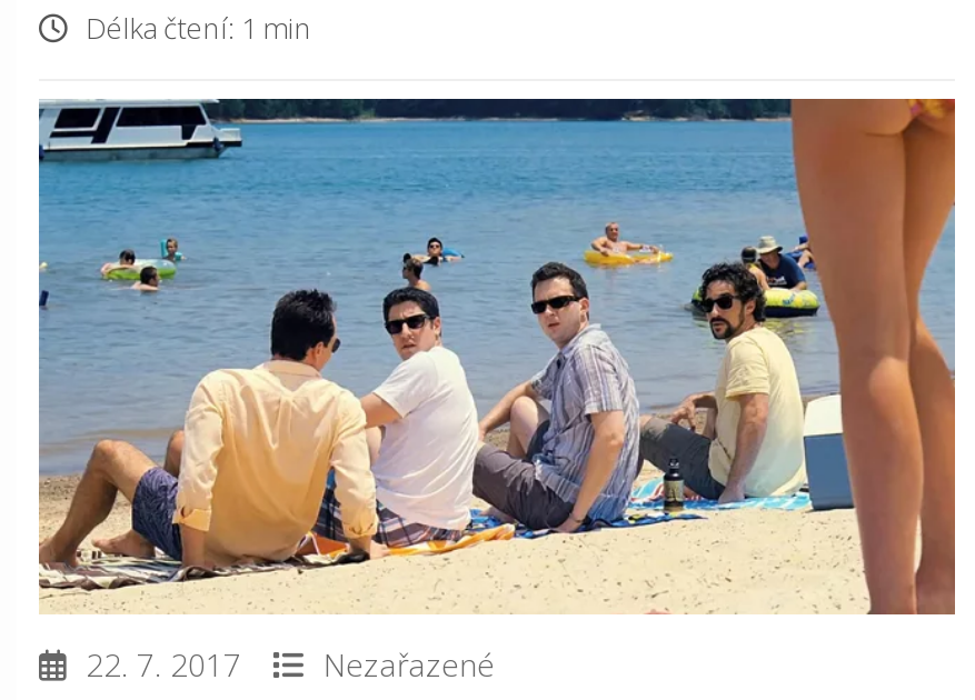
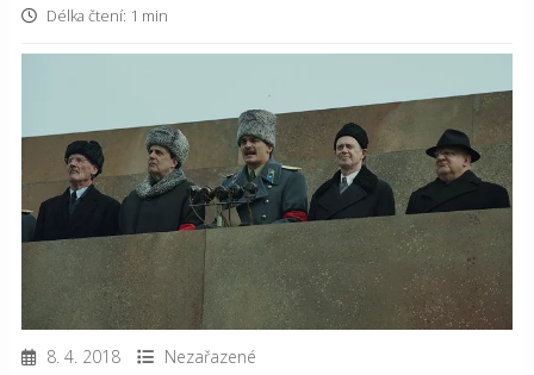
- [image]
- 22. 7. 2017 Nezařazené
+ [image]
+ 8. 4. 2018 Nezařazené
